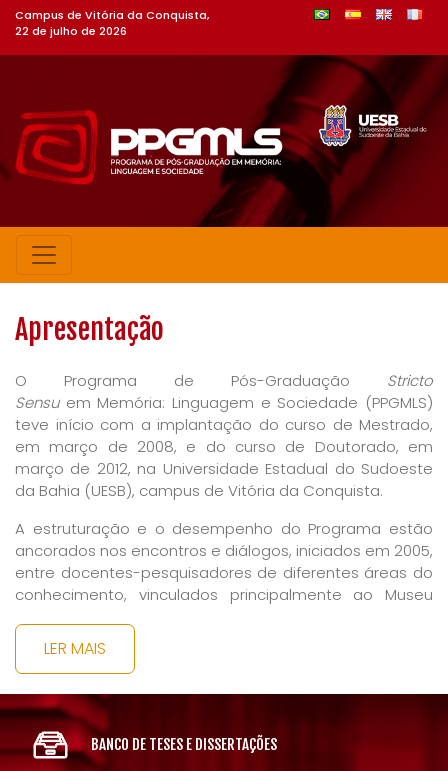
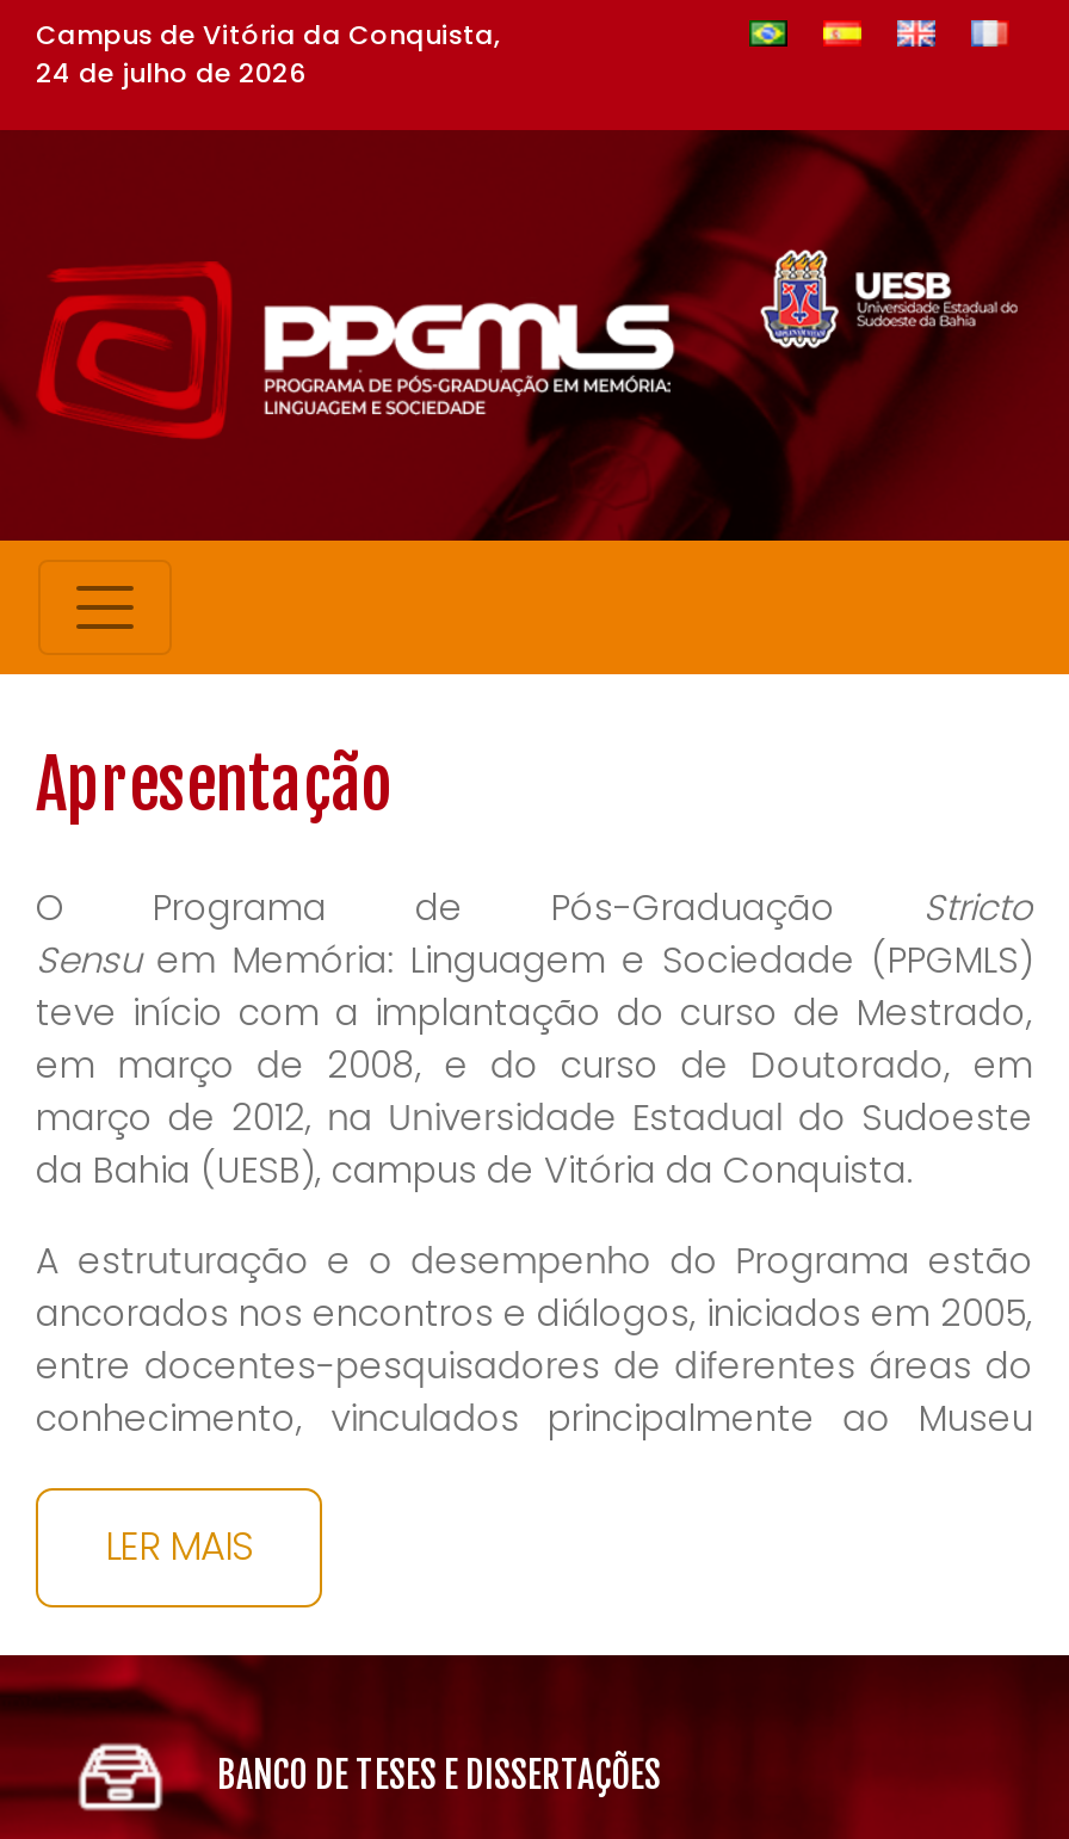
- 22 de julho de 2026
+ 24 de julho de 2026
